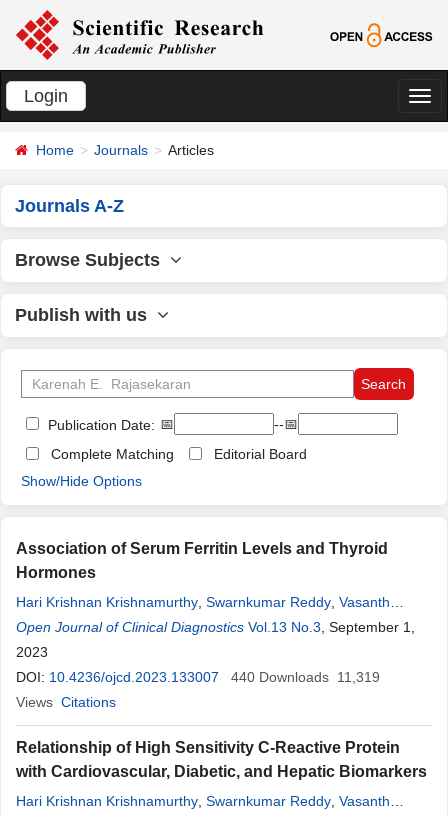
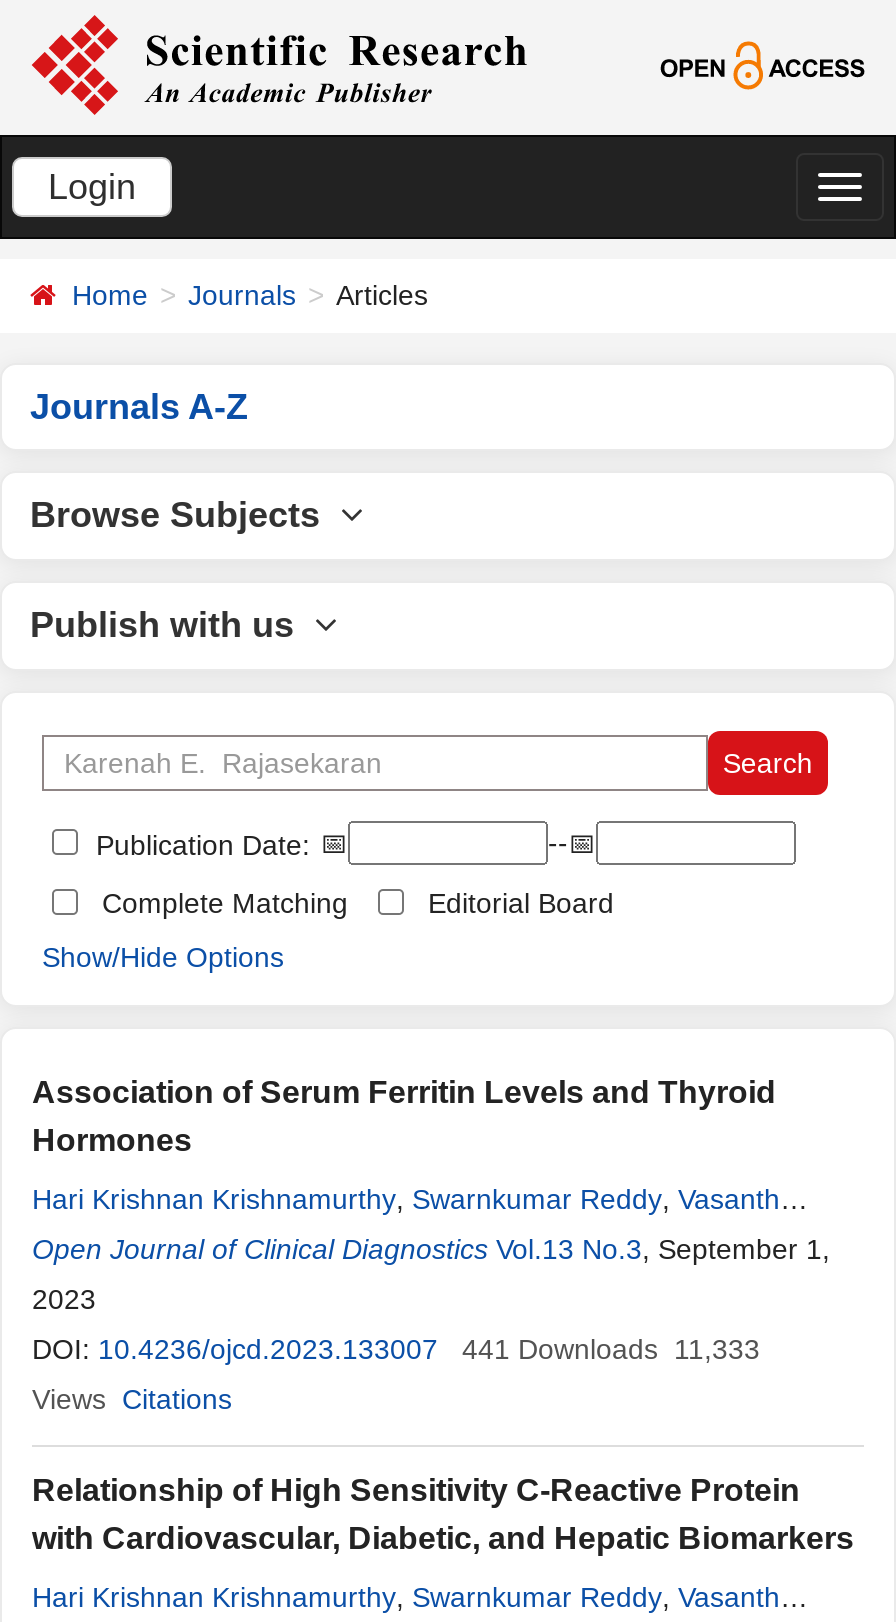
- DOI: 10.4236/ojcd.2023.133007 440 Downloads 11,319
+ DOI: 10.4236/ojcd.2023.133007 441 Downloads 11,333
